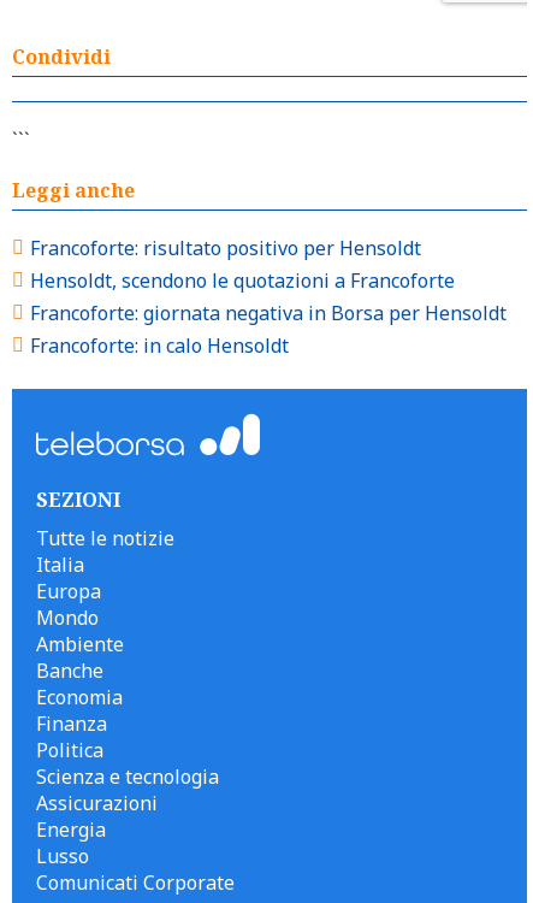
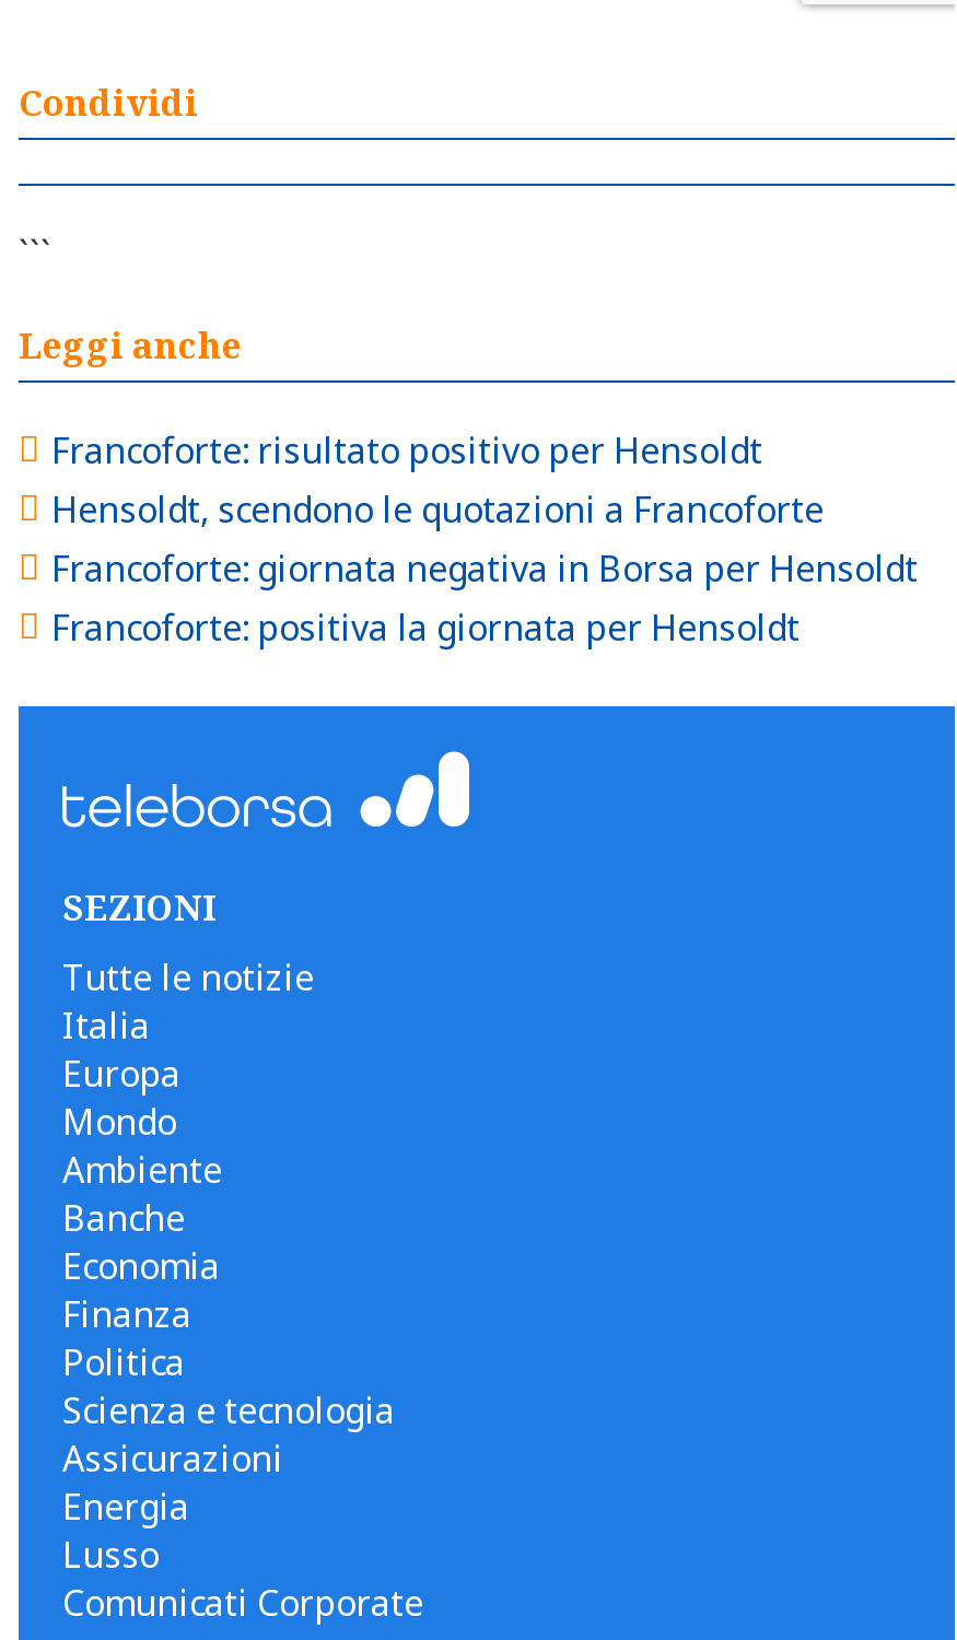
- Francoforte: in calo Hensoldt
+ Francoforte: positiva la giornata per Hensoldt
